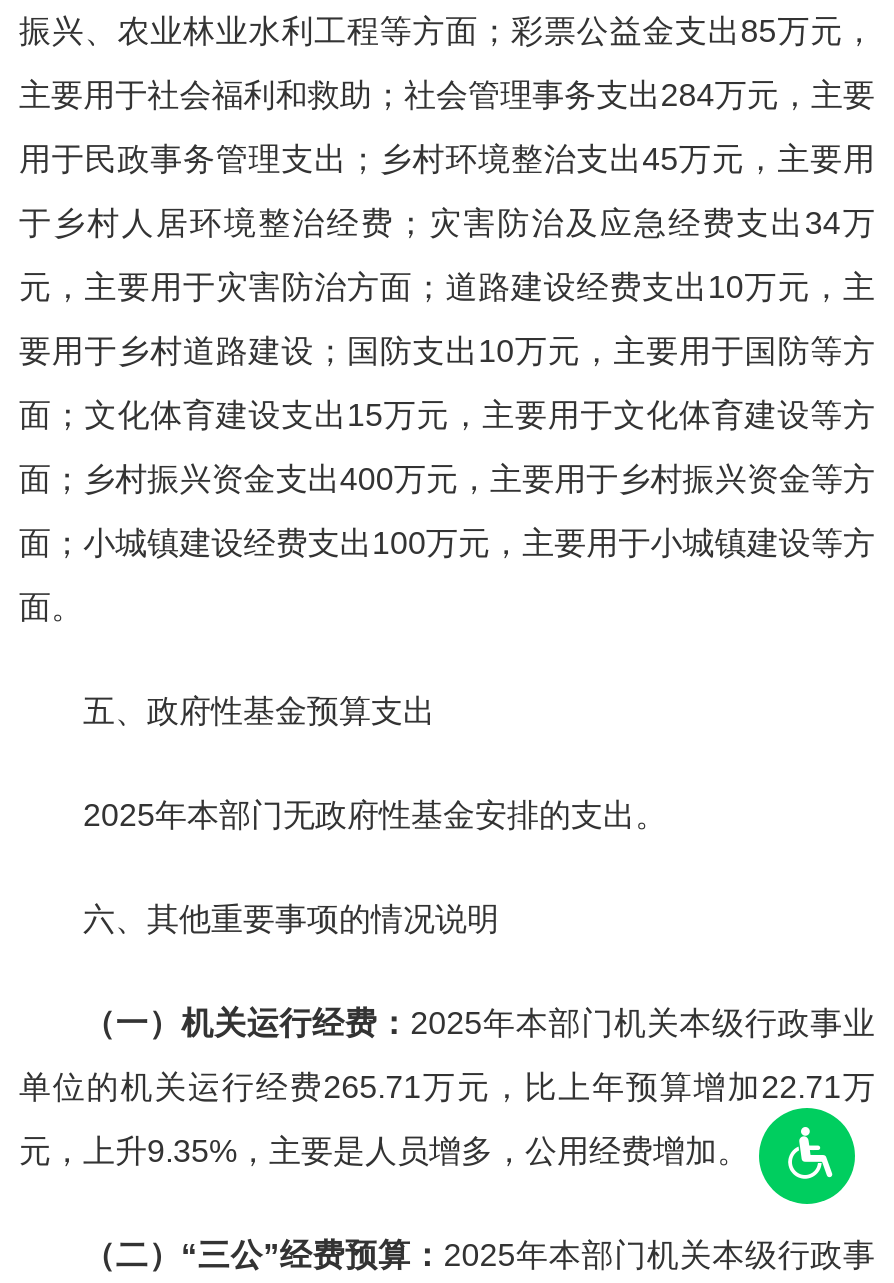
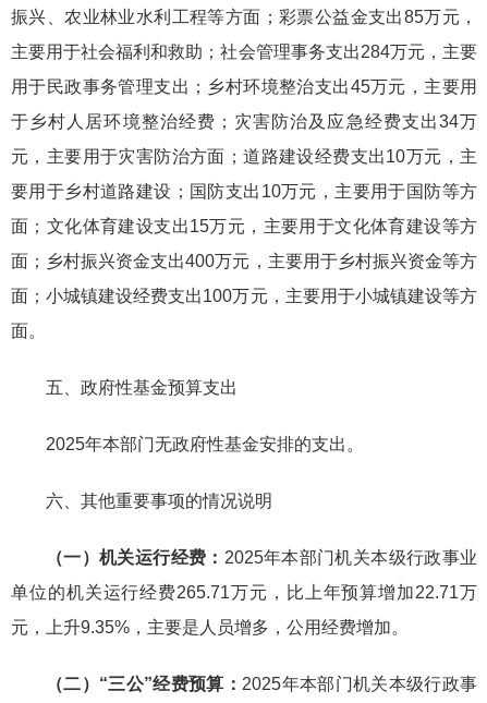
- [image]
